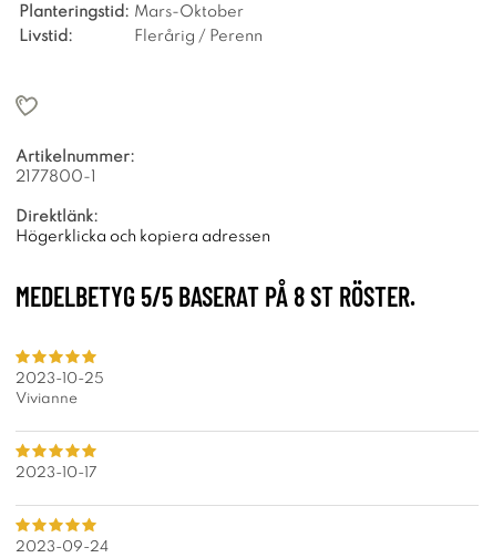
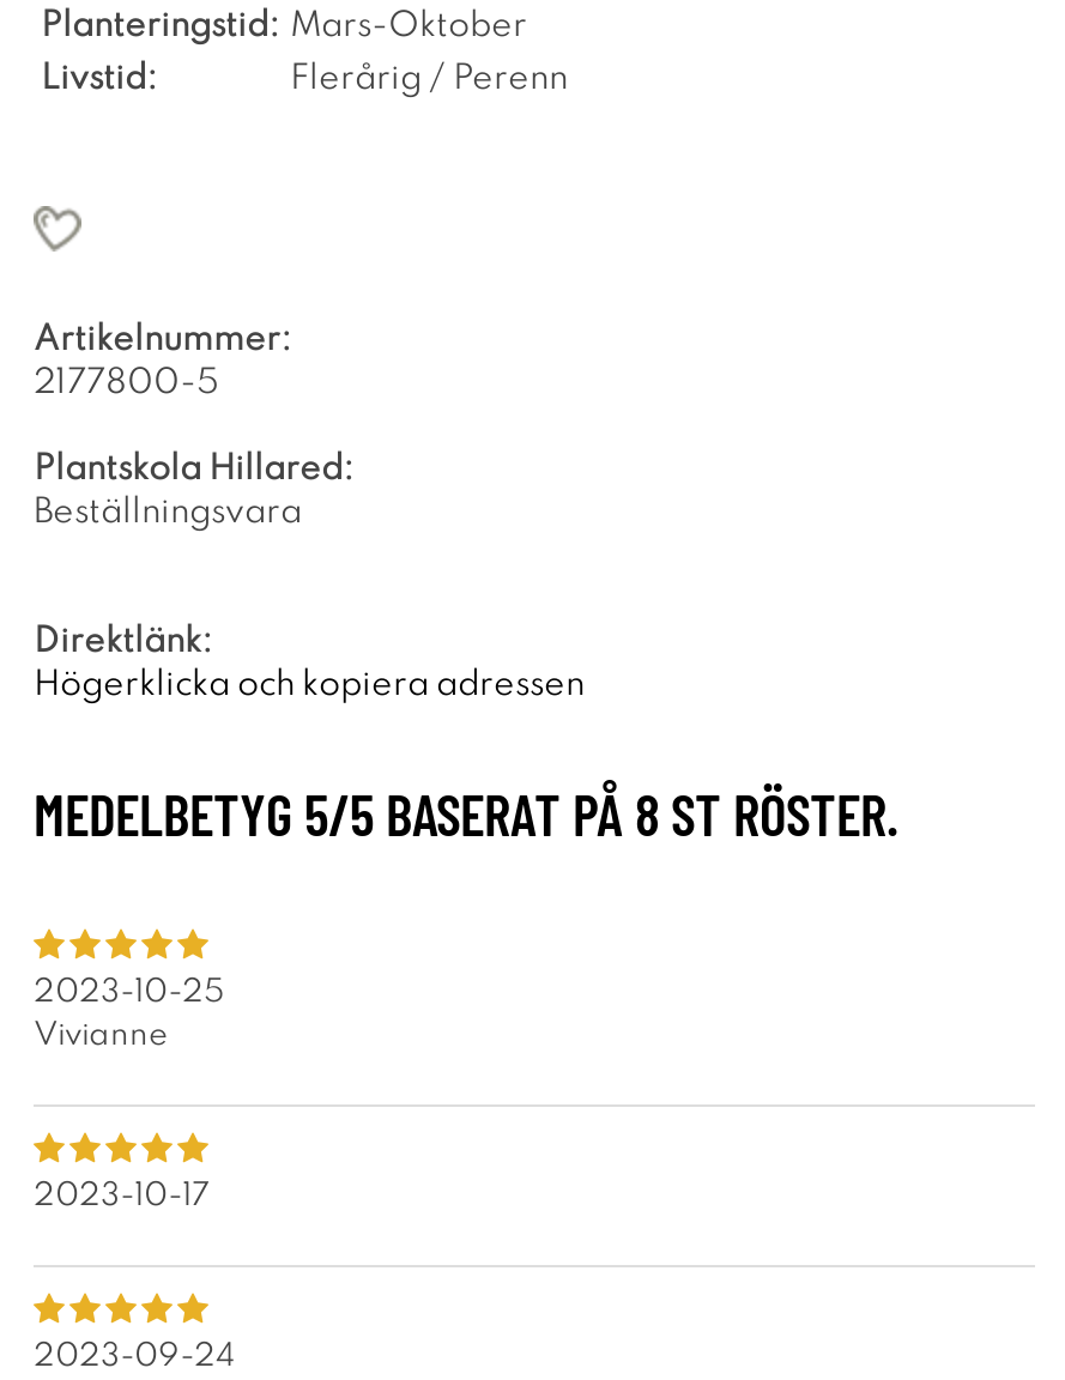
- 2177800-1
+ 2177800-5
+ Plantskola Hillared:
+ Beställningsvara
